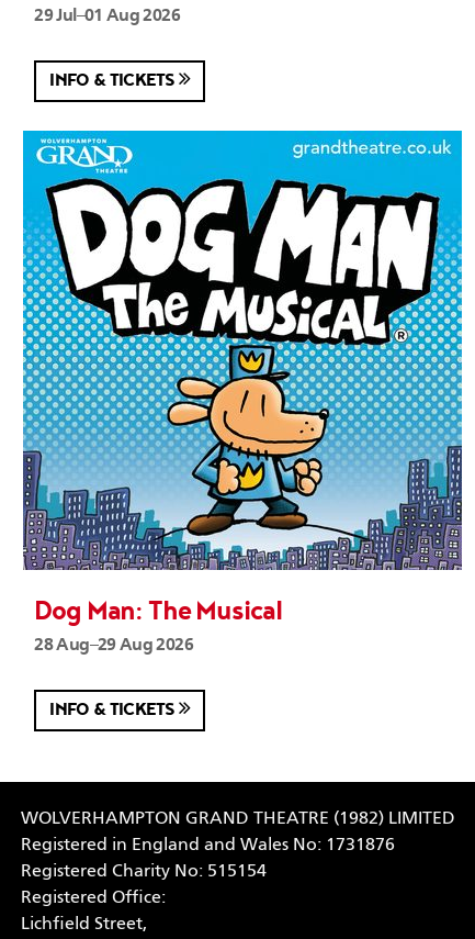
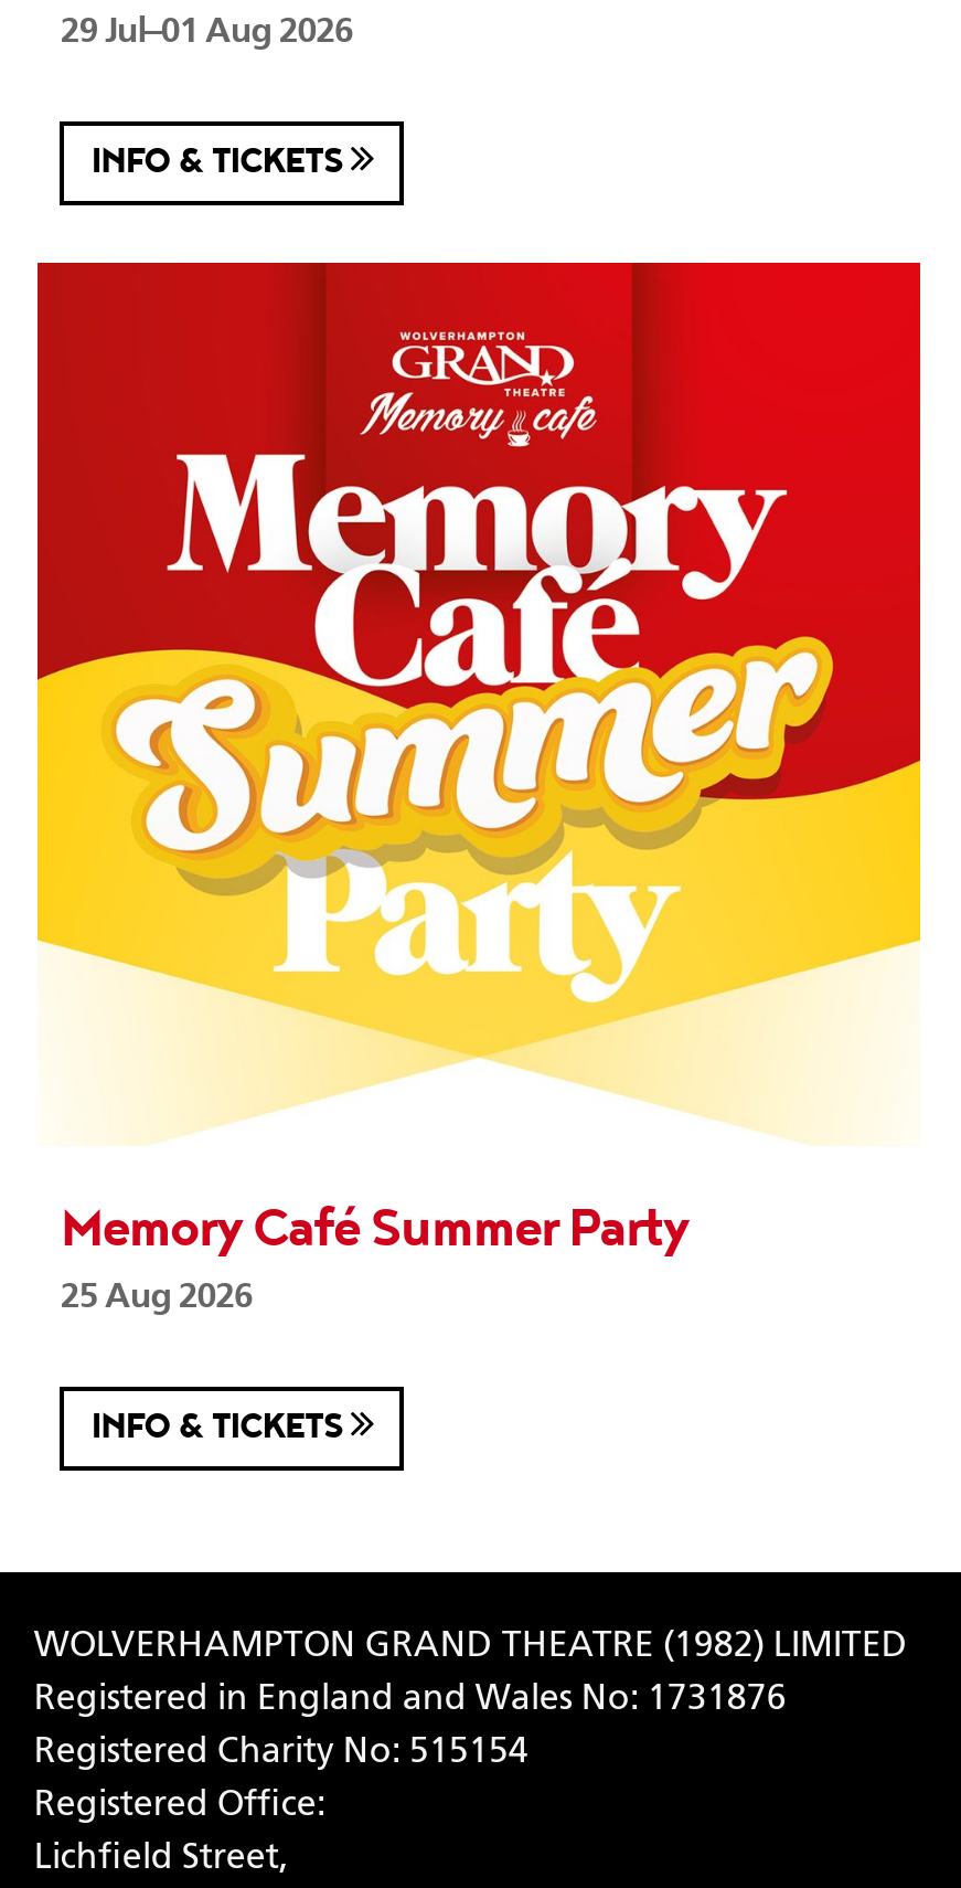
- [image]
- Dog Man: The Musical
- 28 Aug–29 Aug 2026
+ [image]
+ Memory Café Summer Party
+ 25 Aug 2026
